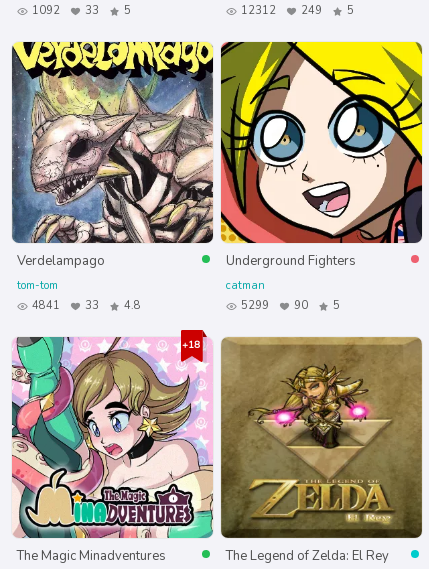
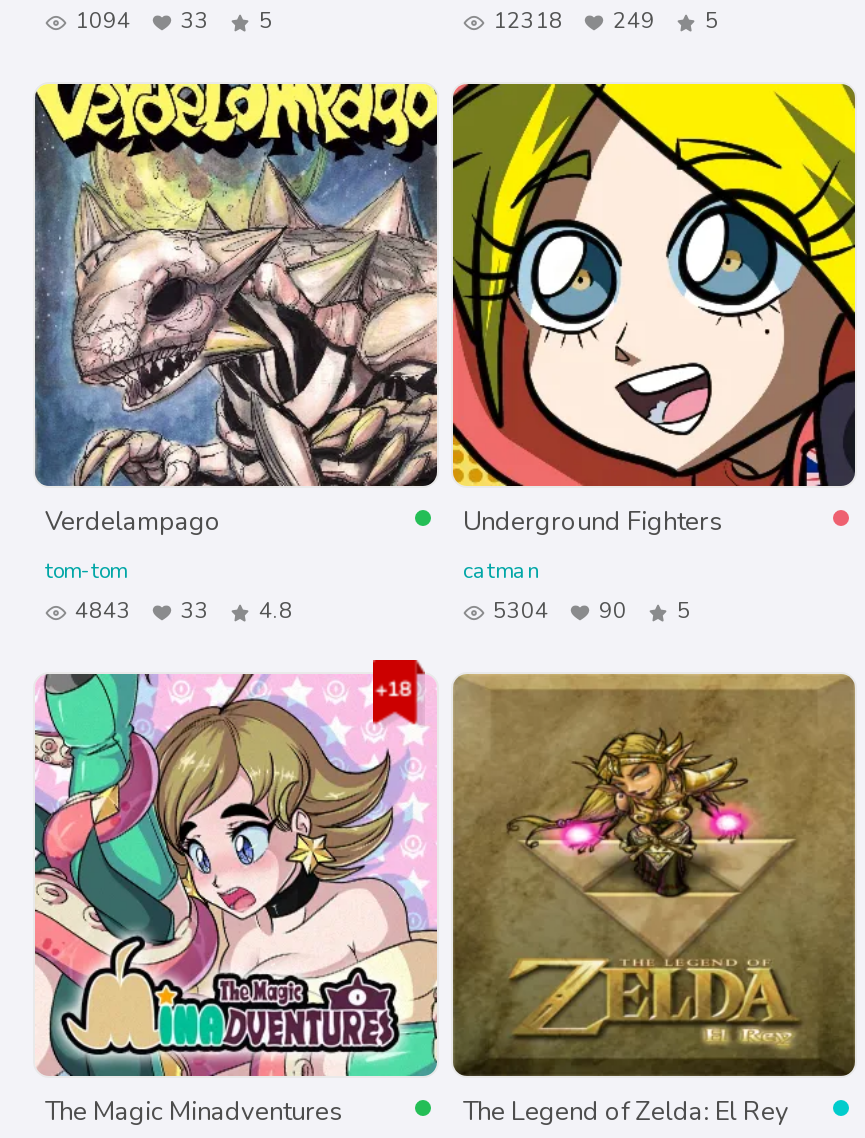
- 1092 33 5
+ 1094 33 5

- 12312 249 5
+ 12318 249 5

- 4841 33 4.8
+ 4843 33 4.8

- 5299 90 5
+ 5304 90 5
